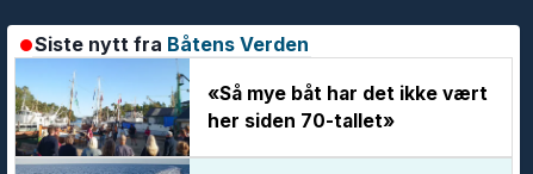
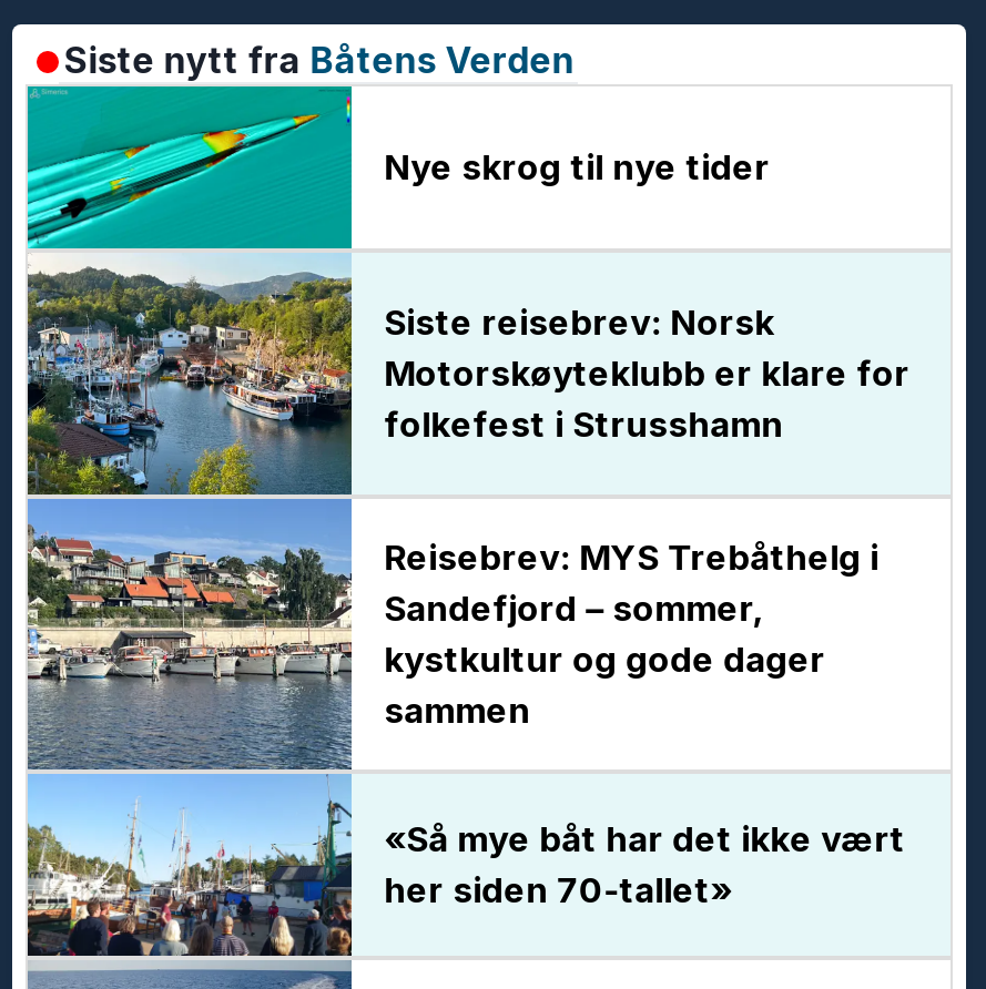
+ [image]
+ Nye skrog til nye tider

+ Siste reisebrev: Norsk
+ Motorskøyteklubb er klare for
+ folkefest i Strusshamn
+ Reisebrev: MYS Trebåthelg i
+ Sandefjord – sommer,
+ kystkultur og gode dager
+ sammen
